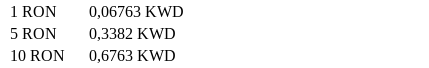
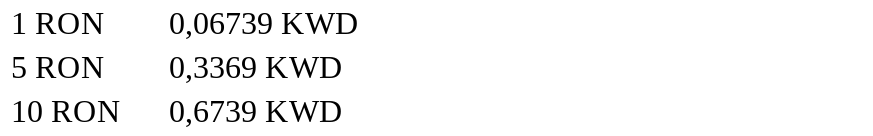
- 1 RON 0,06763 KWD
+ 1 RON 0,06739 KWD

- 5 RON 0,3382 KWD
+ 5 RON 0,3369 KWD

- 10 RON 0,6763 KWD
+ 10 RON 0,6739 KWD
